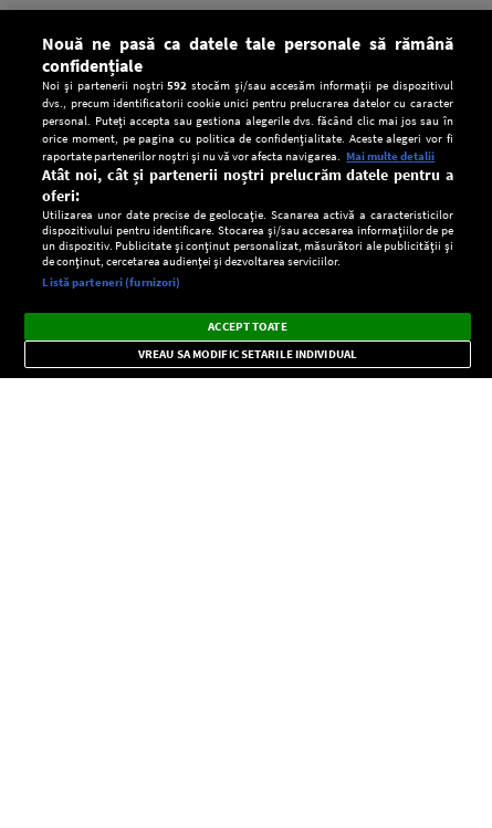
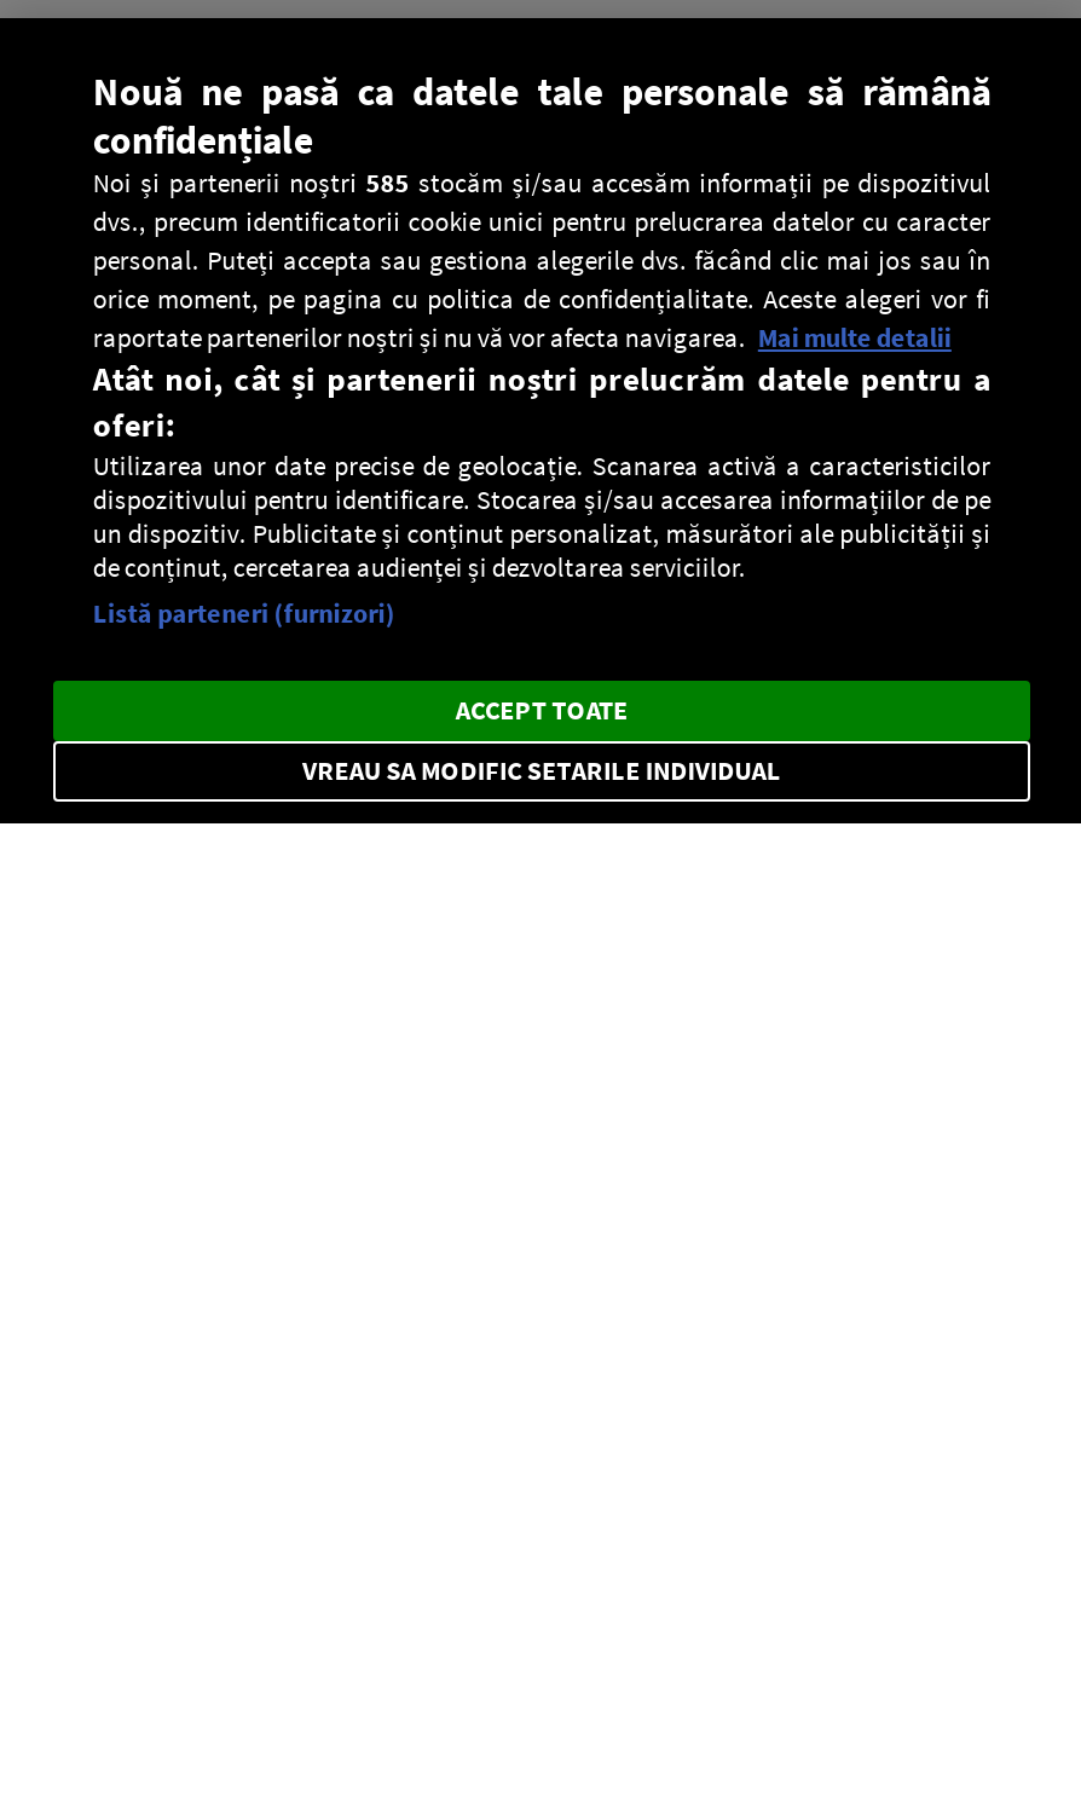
- Noi și partenerii noștri 592 stocăm și/sau accesăm informații pe dispozitivul
+ Noi și partenerii noștri 585 stocăm și/sau accesăm informații pe dispozitivul
